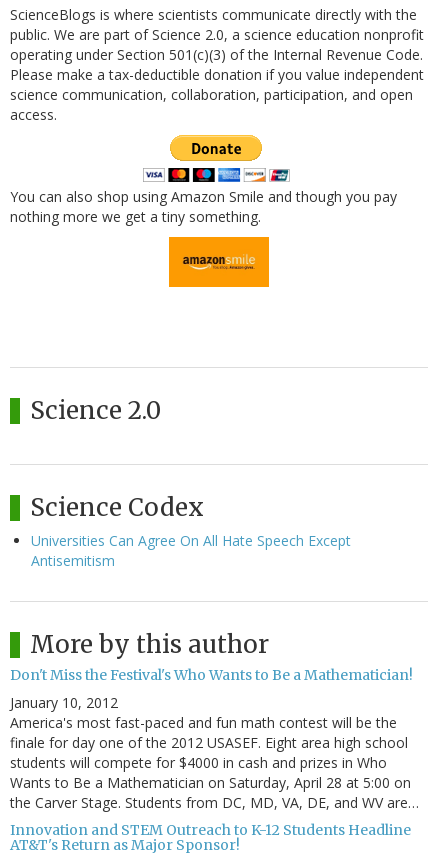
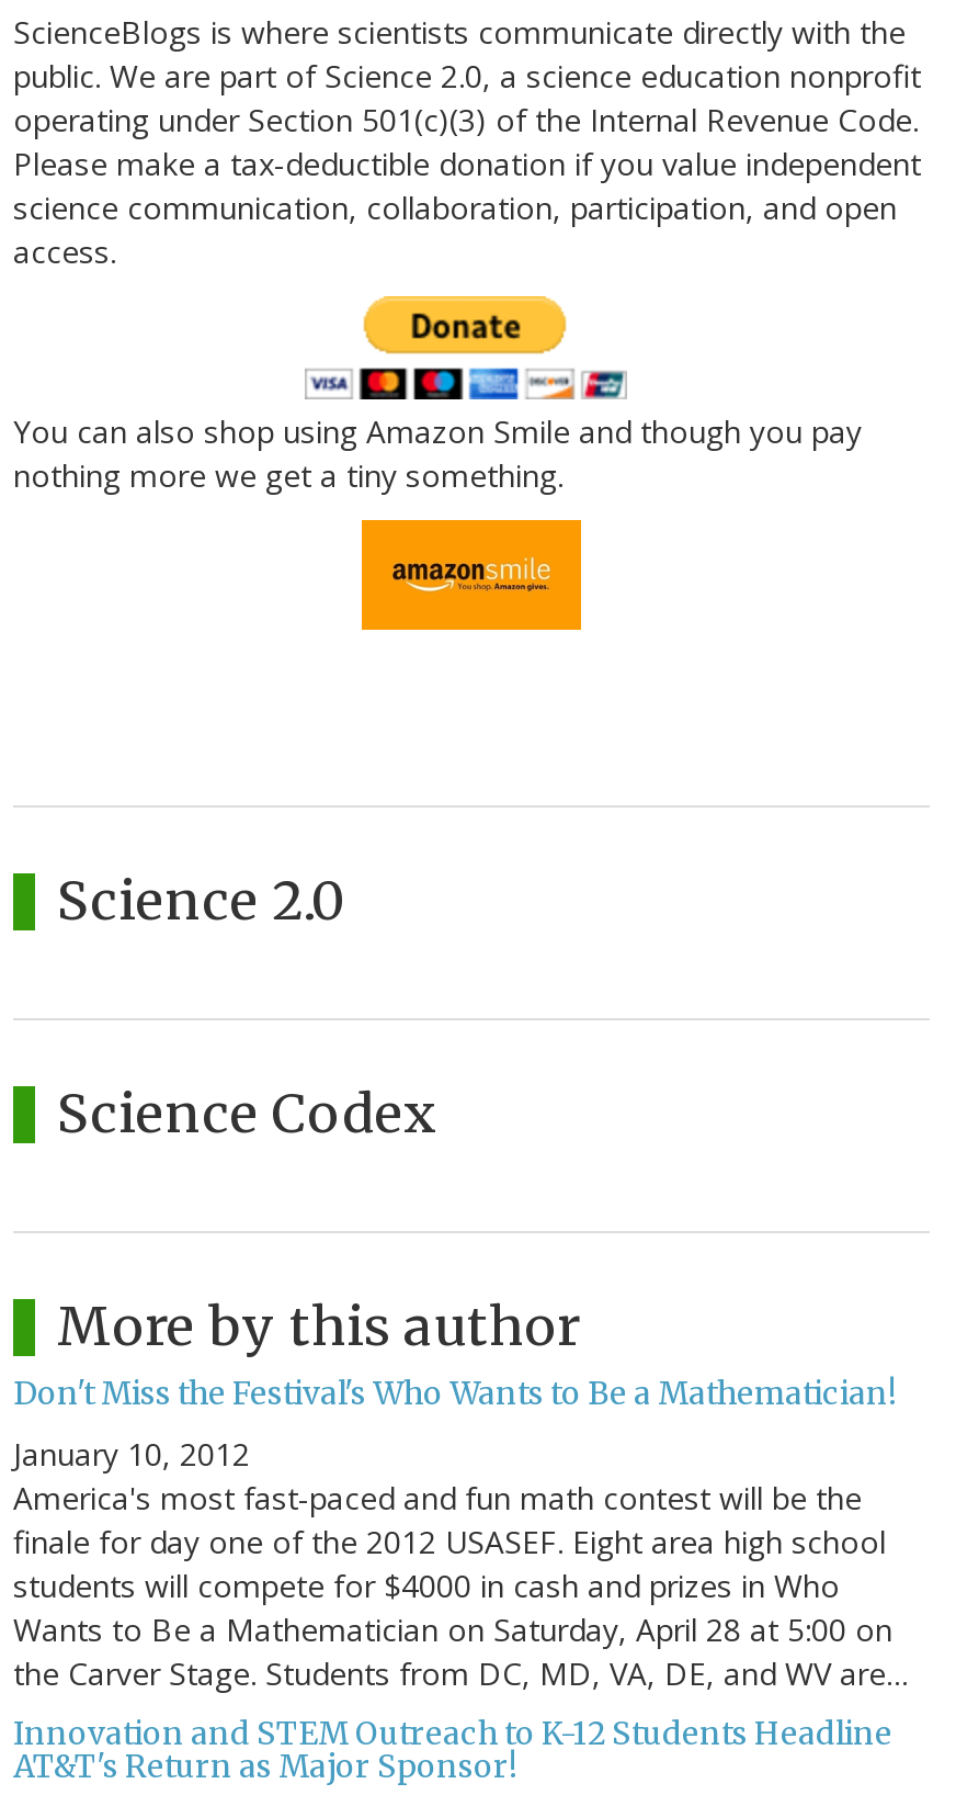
- Universities Can Agree On All Hate Speech Except
- Antisemitism
